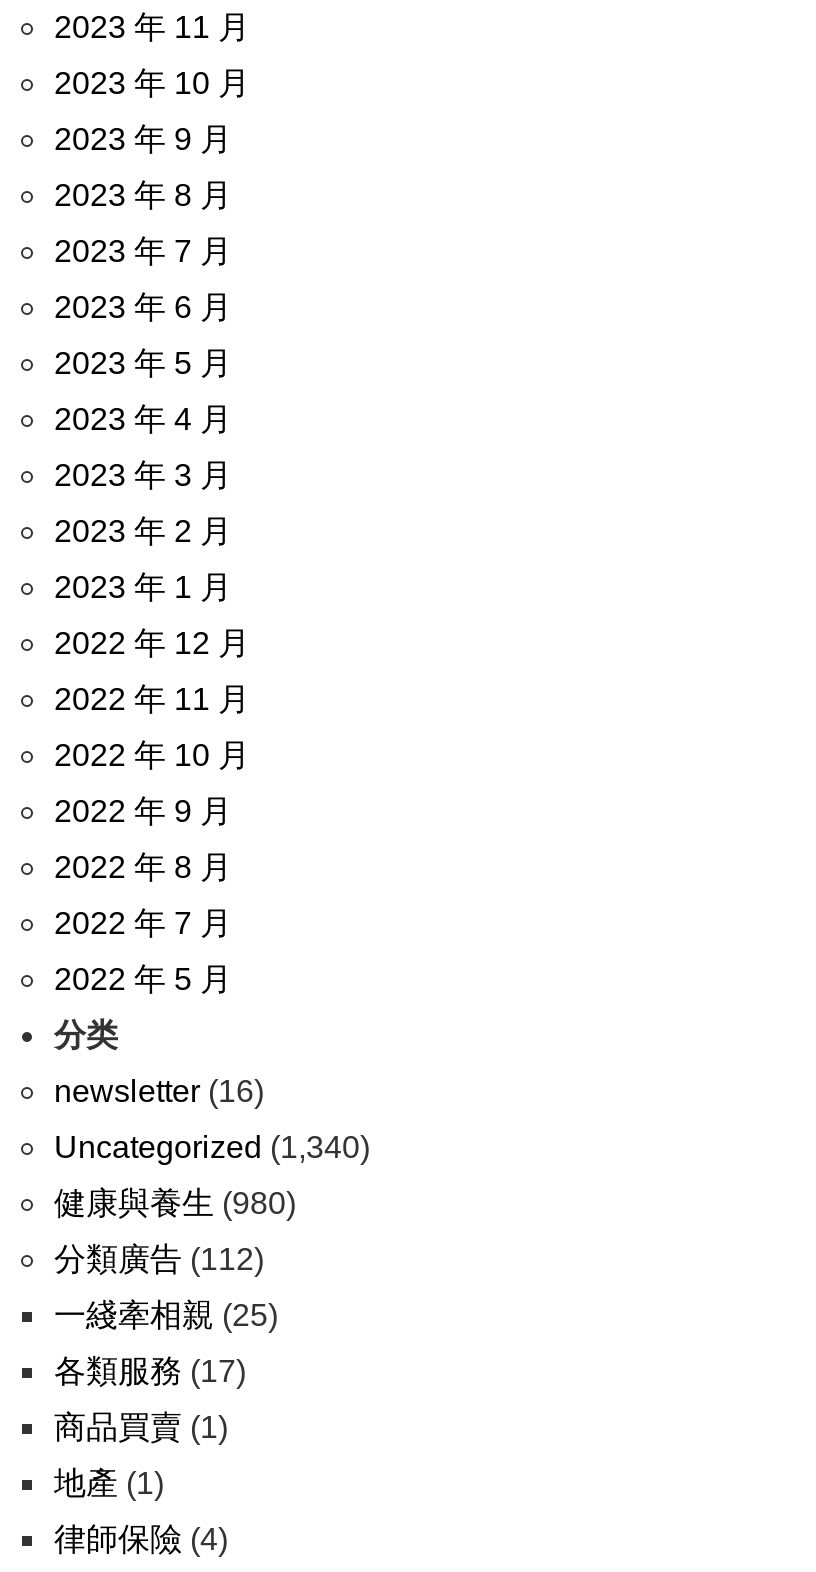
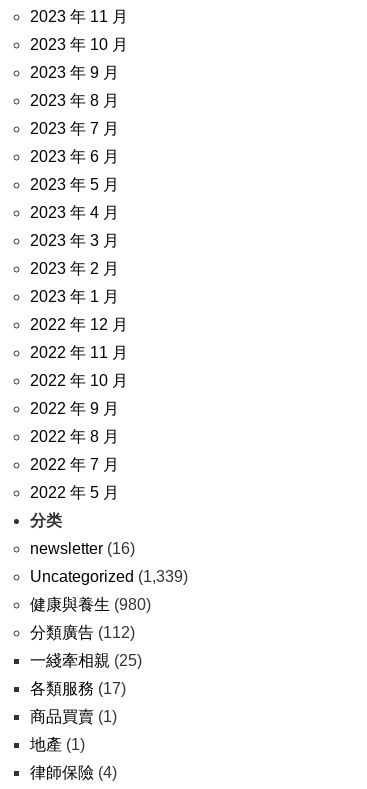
- Uncategorized (1,340)
+ Uncategorized (1,339)
